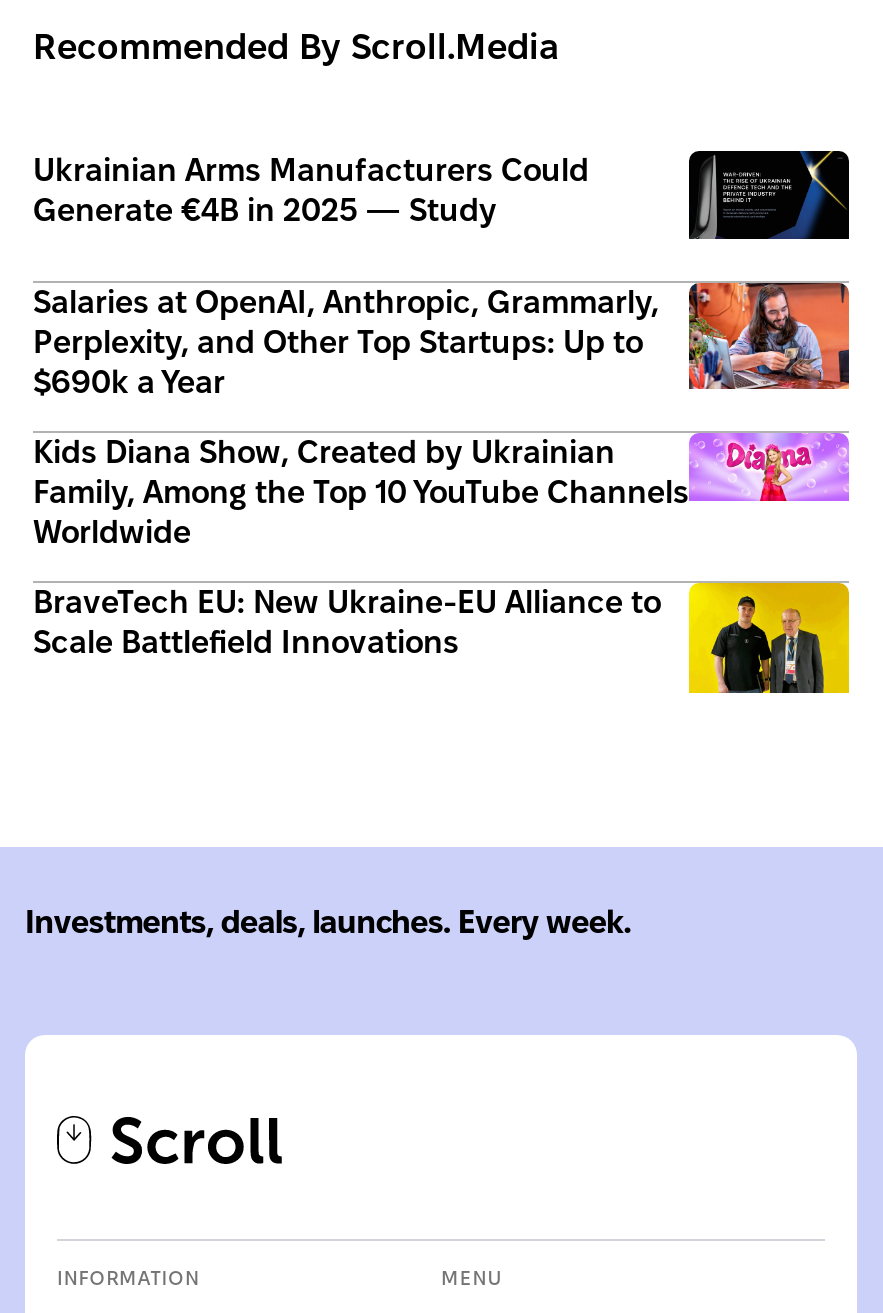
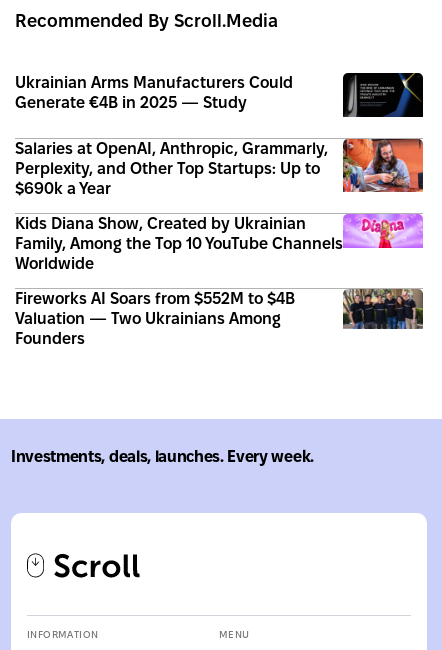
- BraveTech EU: New Ukraine-EU Alliance to
- Scale Battlefield Innovations
+ Fireworks AI Soars from $552M to $4B
+ Valuation — Two Ukrainians Among
+ Founders

- [image]
+ [image]
